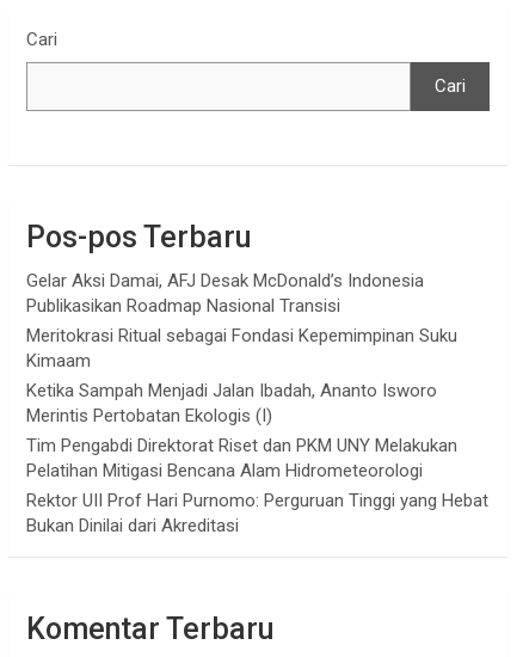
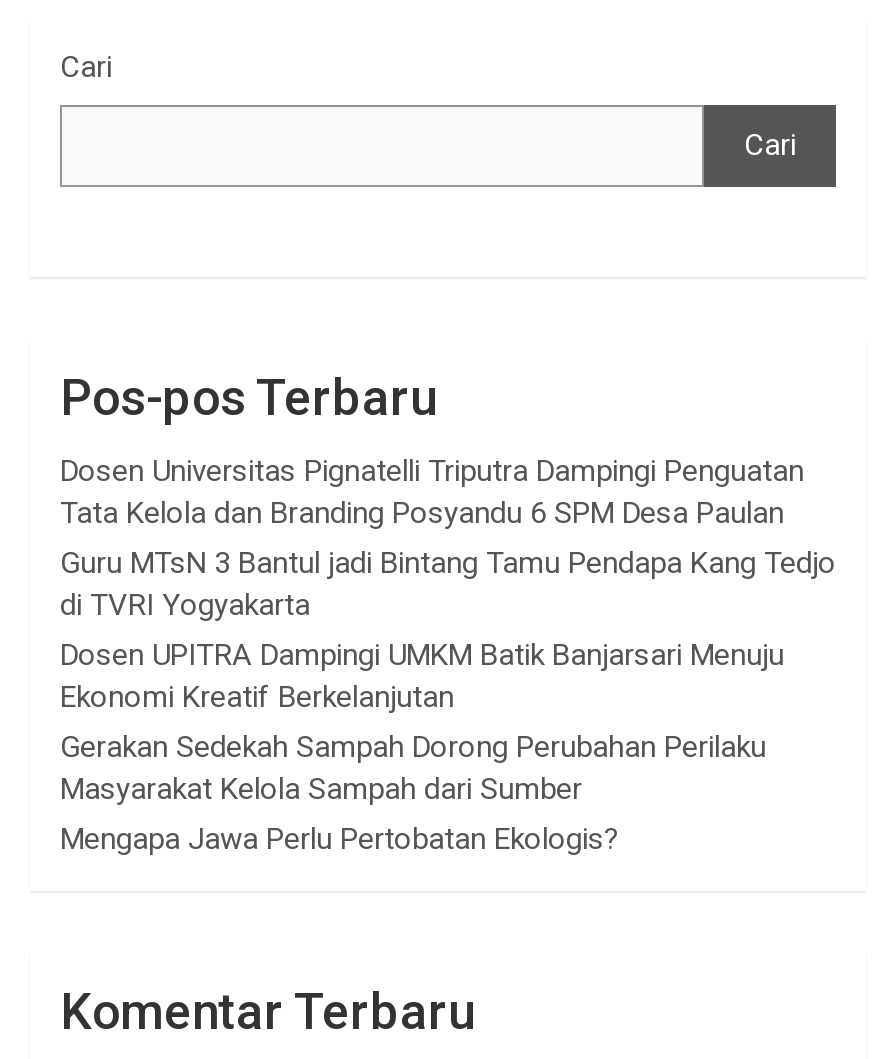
- Gelar Aksi Damai, AFJ Desak McDonald’s Indonesia
- Publikasikan Roadmap Nasional Transisi
- Meritokrasi Ritual sebagai Fondasi Kepemimpinan Suku
- Kimaam
- Ketika Sampah Menjadi Jalan Ibadah, Ananto Isworo
- Merintis Pertobatan Ekologis (I)
- Tim Pengabdi Direktorat Riset dan PKM UNY Melakukan
- Pelatihan Mitigasi Bencana Alam Hidrometeorologi
- Rektor UII Prof Hari Purnomo: Perguruan Tinggi yang Hebat
- Bukan Dinilai dari Akreditasi
+ Dosen Universitas Pignatelli Triputra Dampingi Penguatan
+ Tata Kelola dan Branding Posyandu 6 SPM Desa Paulan
+ Guru MTsN 3 Bantul jadi Bintang Tamu Pendapa Kang Tedjo
+ di TVRI Yogyakarta
+ Dosen UPITRA Dampingi UMKM Batik Banjarsari Menuju
+ Ekonomi Kreatif Berkelanjutan
+ Gerakan Sedekah Sampah Dorong Perubahan Perilaku
+ Masyarakat Kelola Sampah dari Sumber
+ Mengapa Jawa Perlu Pertobatan Ekologis?
